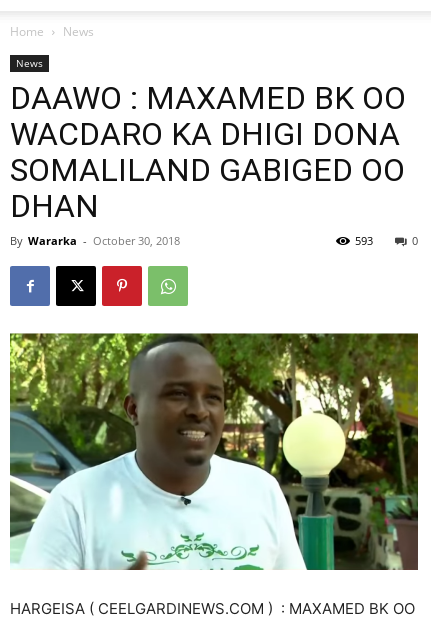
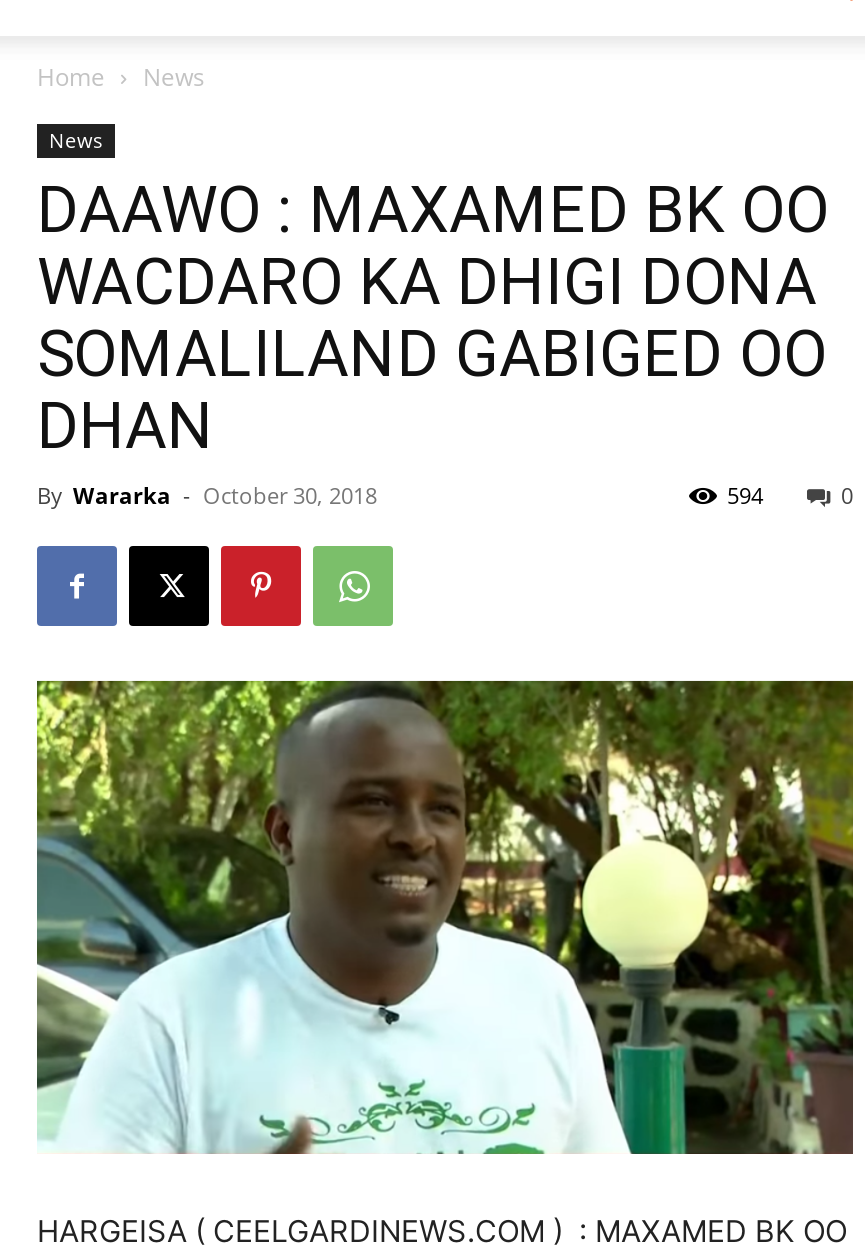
- 593
+ 594
